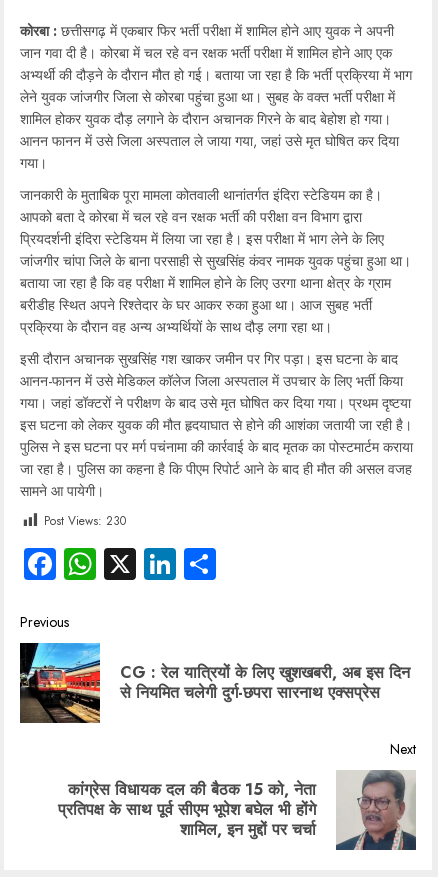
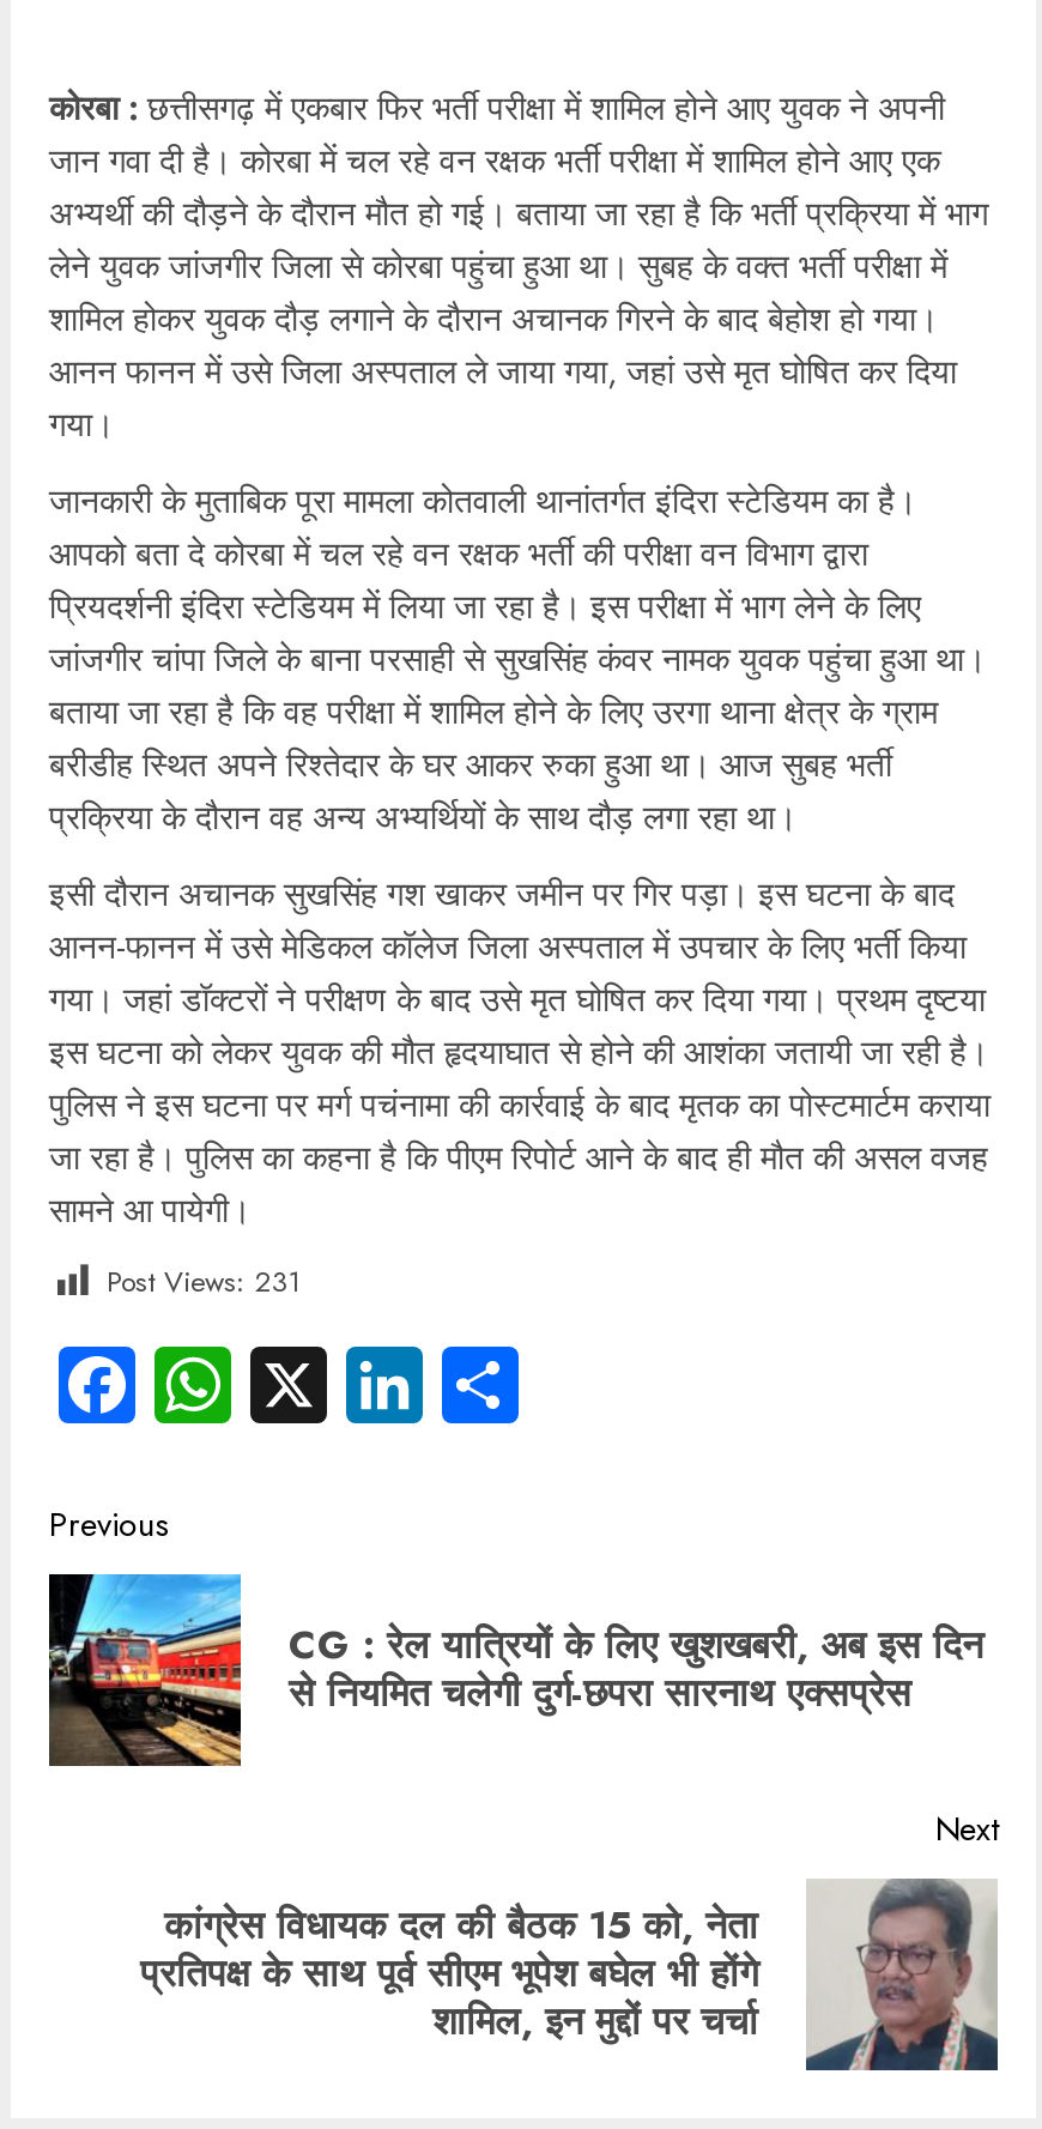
- Post Views: 230
+ Post Views: 231
